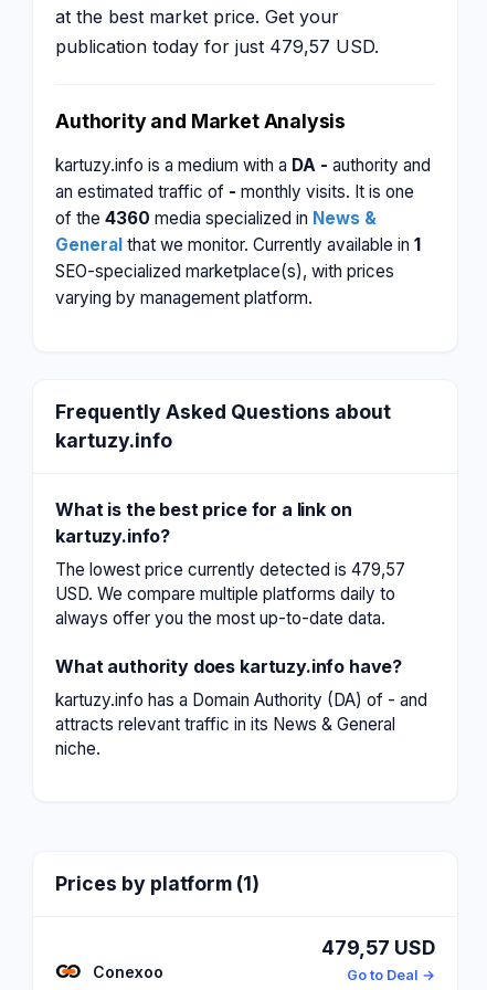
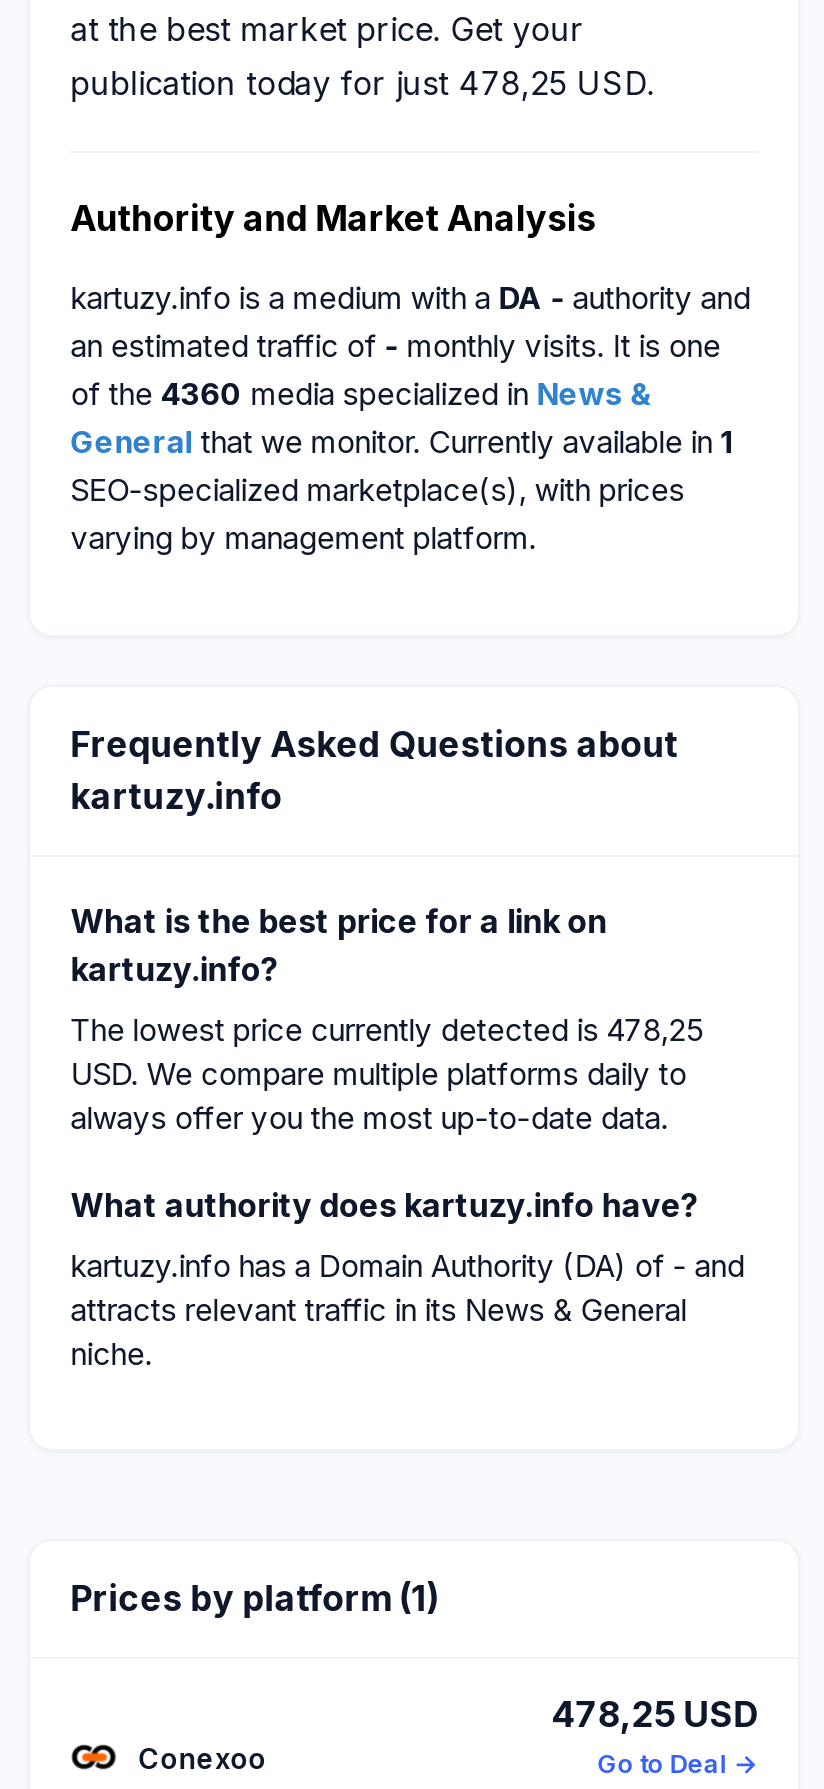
- publication today for just 479,57 USD.
+ publication today for just 478,25 USD.

- The lowest price currently detected is 479,57
+ The lowest price currently detected is 478,25

- 479,57 USD
+ 478,25 USD
